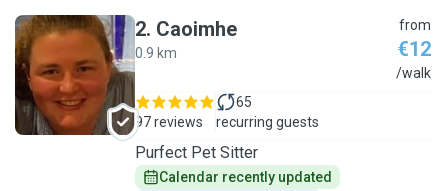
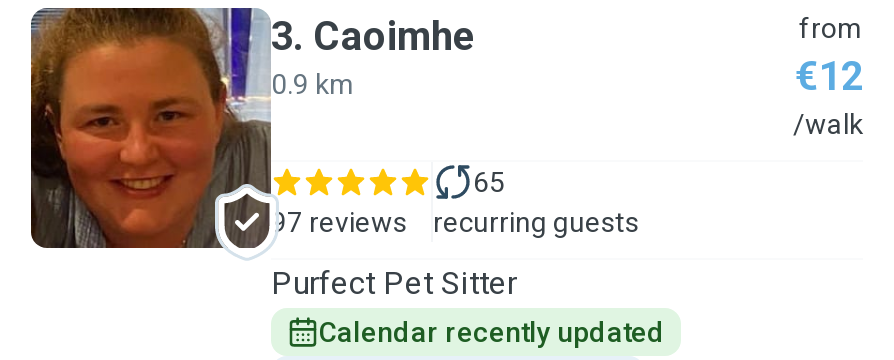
- 2. Caoimhe
+ 3. Caoimhe
